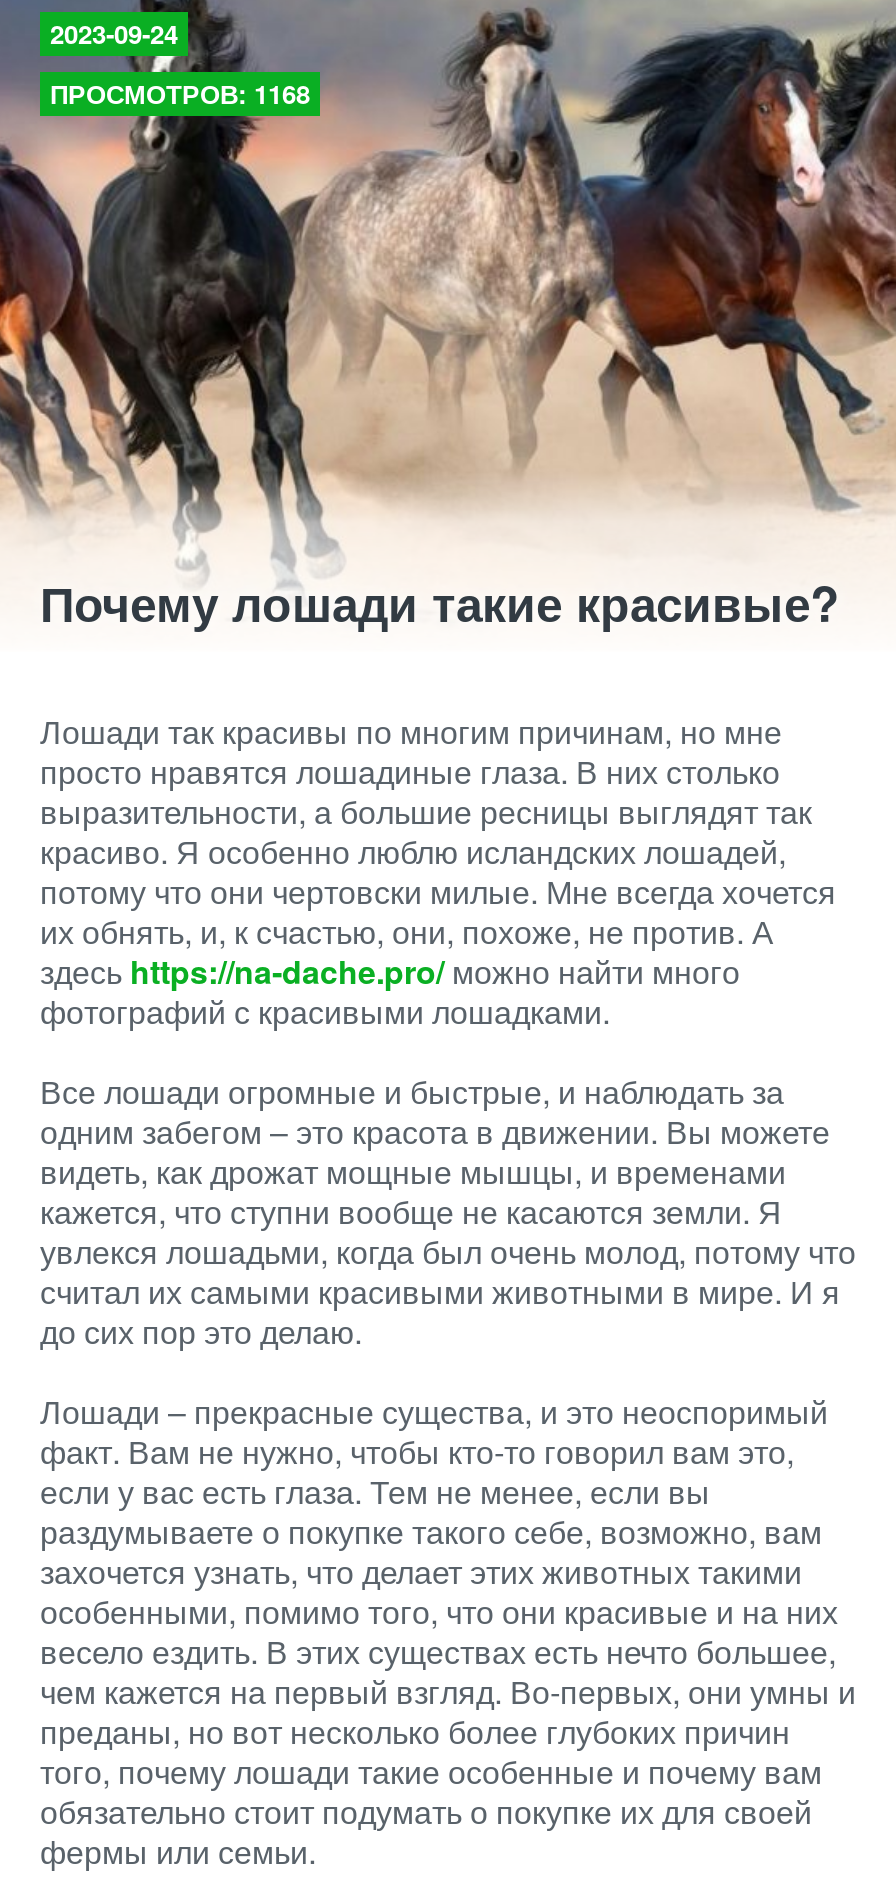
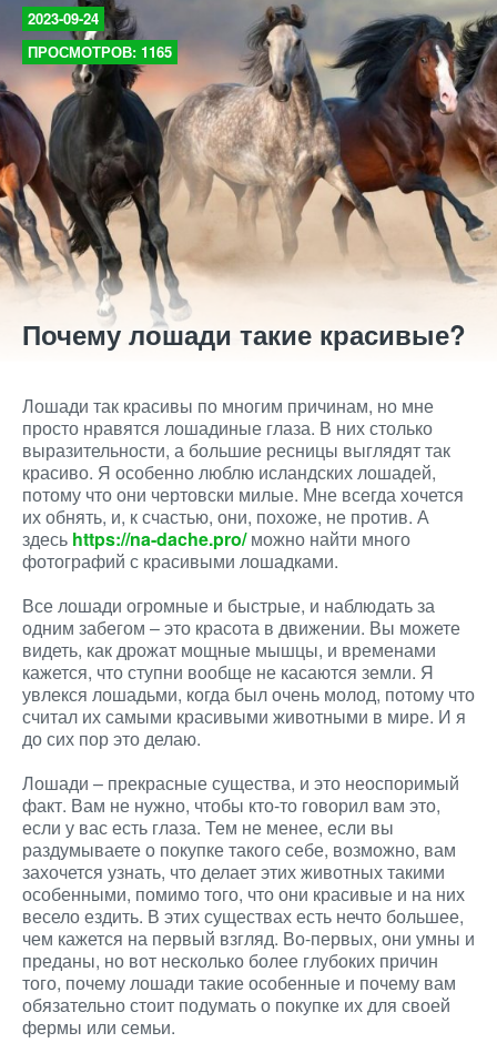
- ПРОСМОТРОВ: 1168
+ ПРОСМОТРОВ: 1165
